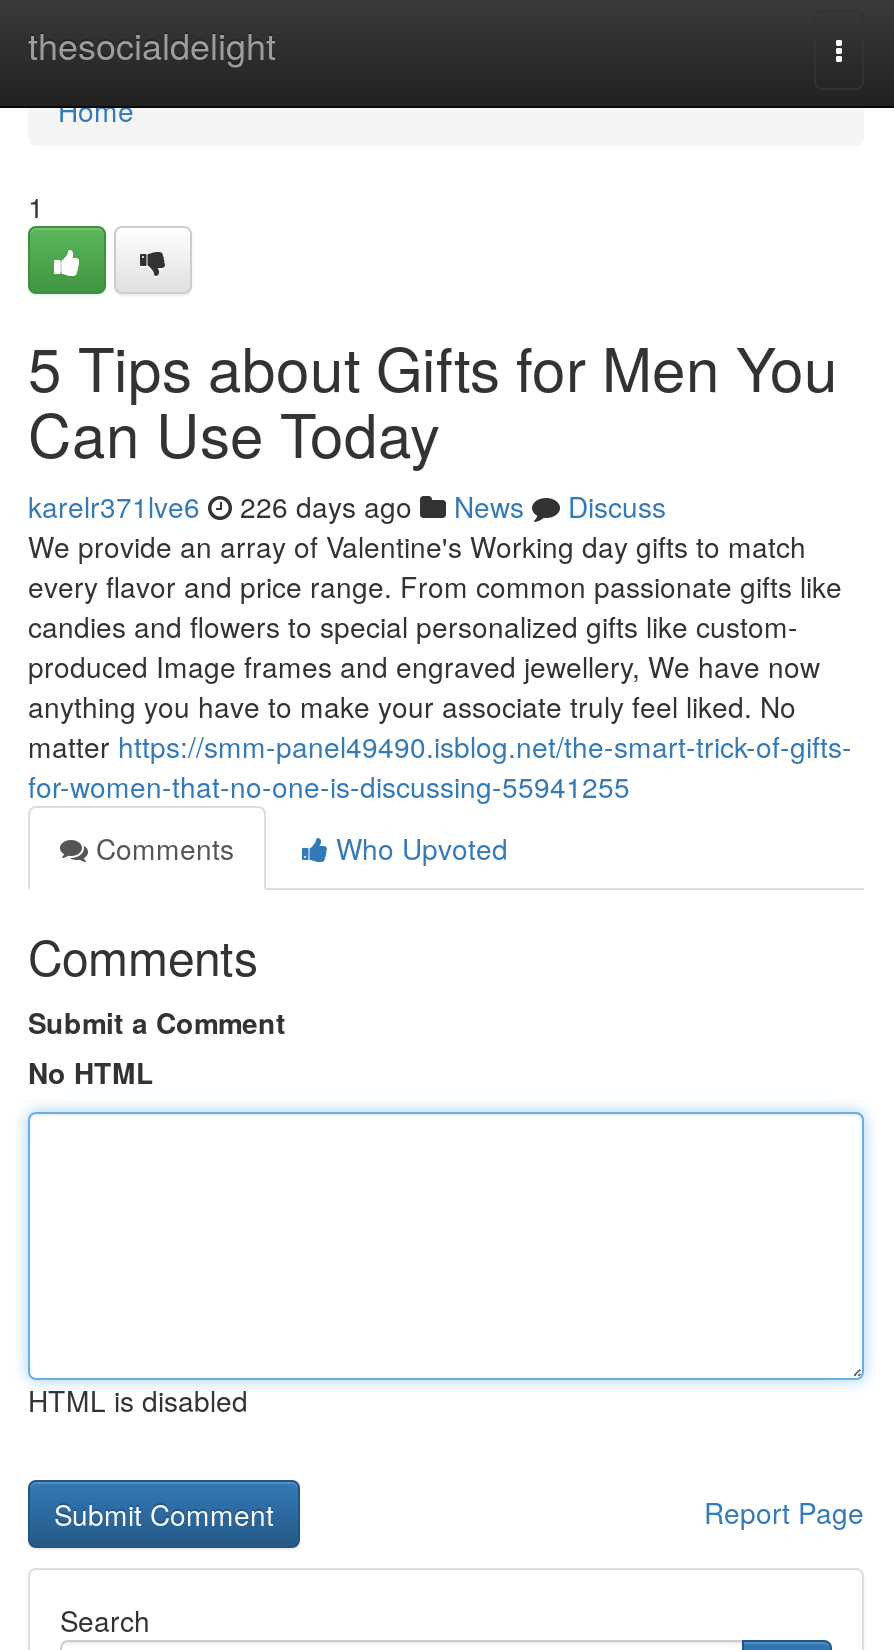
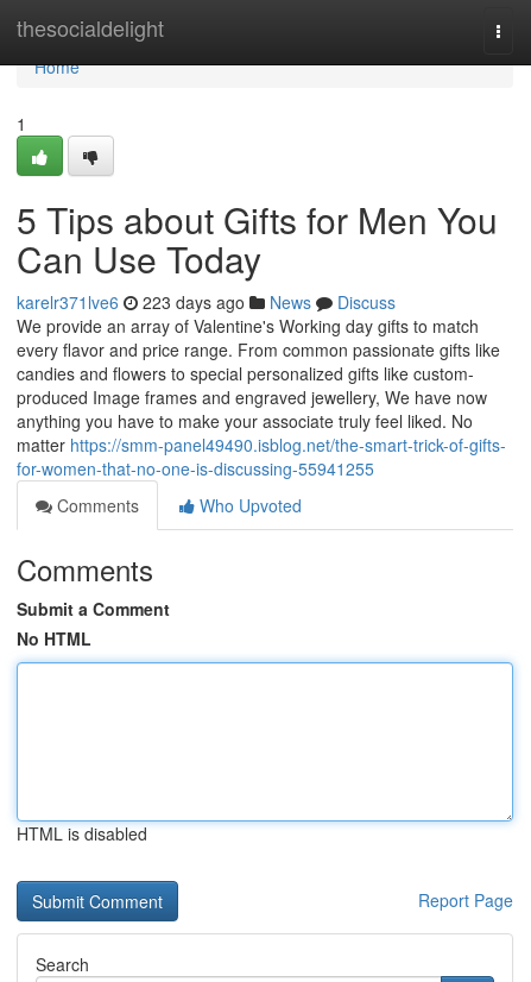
- karelr371lve6 226 days ago News Discuss
+ karelr371lve6 223 days ago News Discuss
